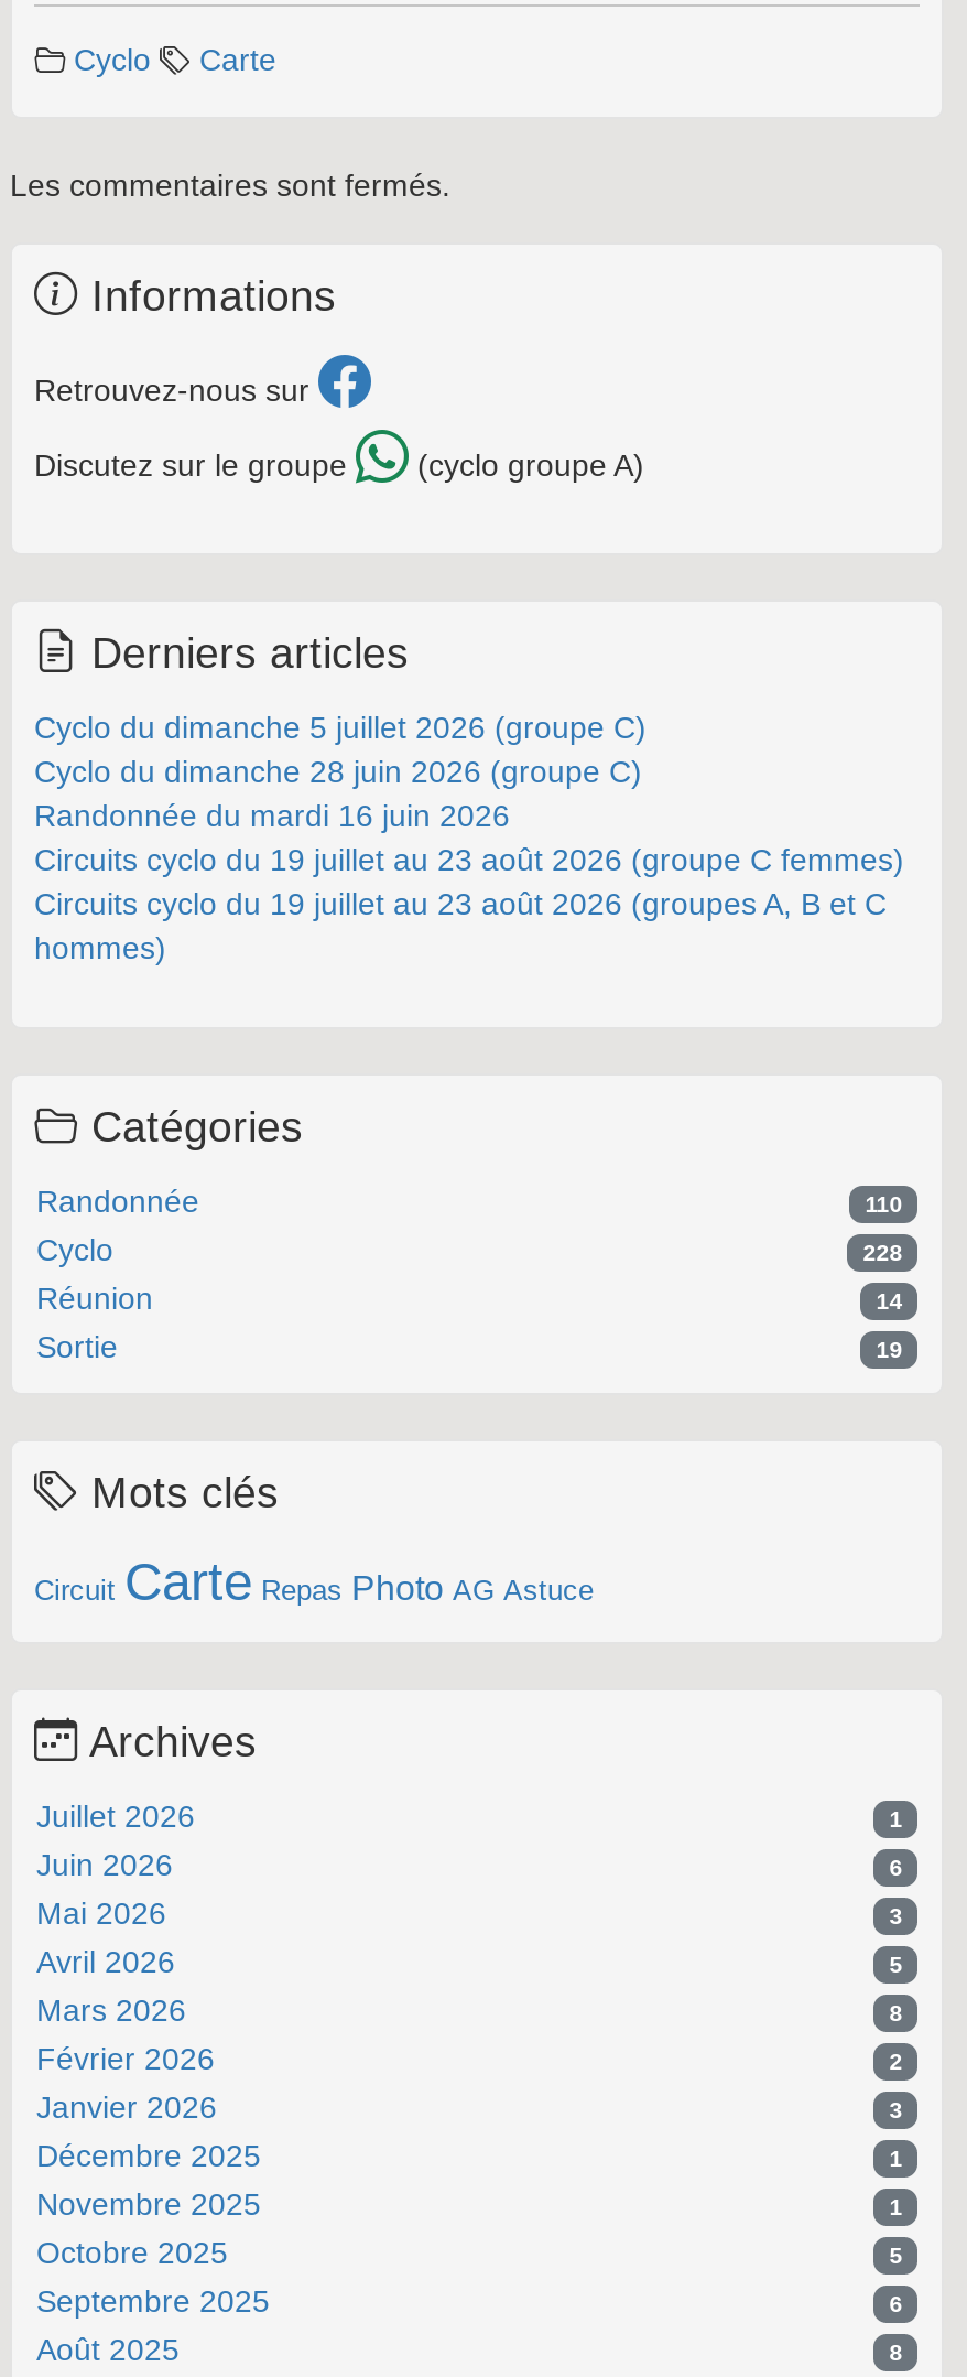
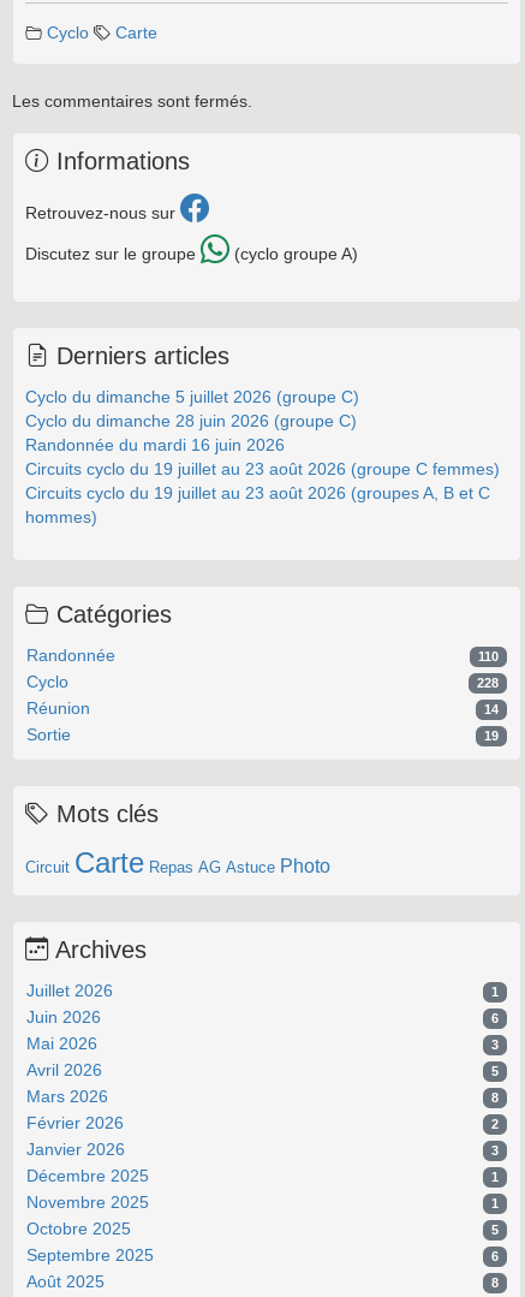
- Circuit Carte Repas Photo AG Astuce
+ Circuit Carte Repas AG Astuce Photo
